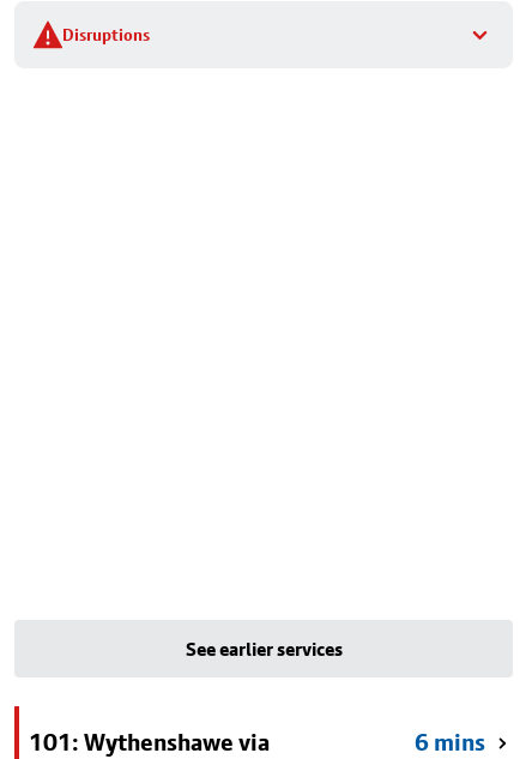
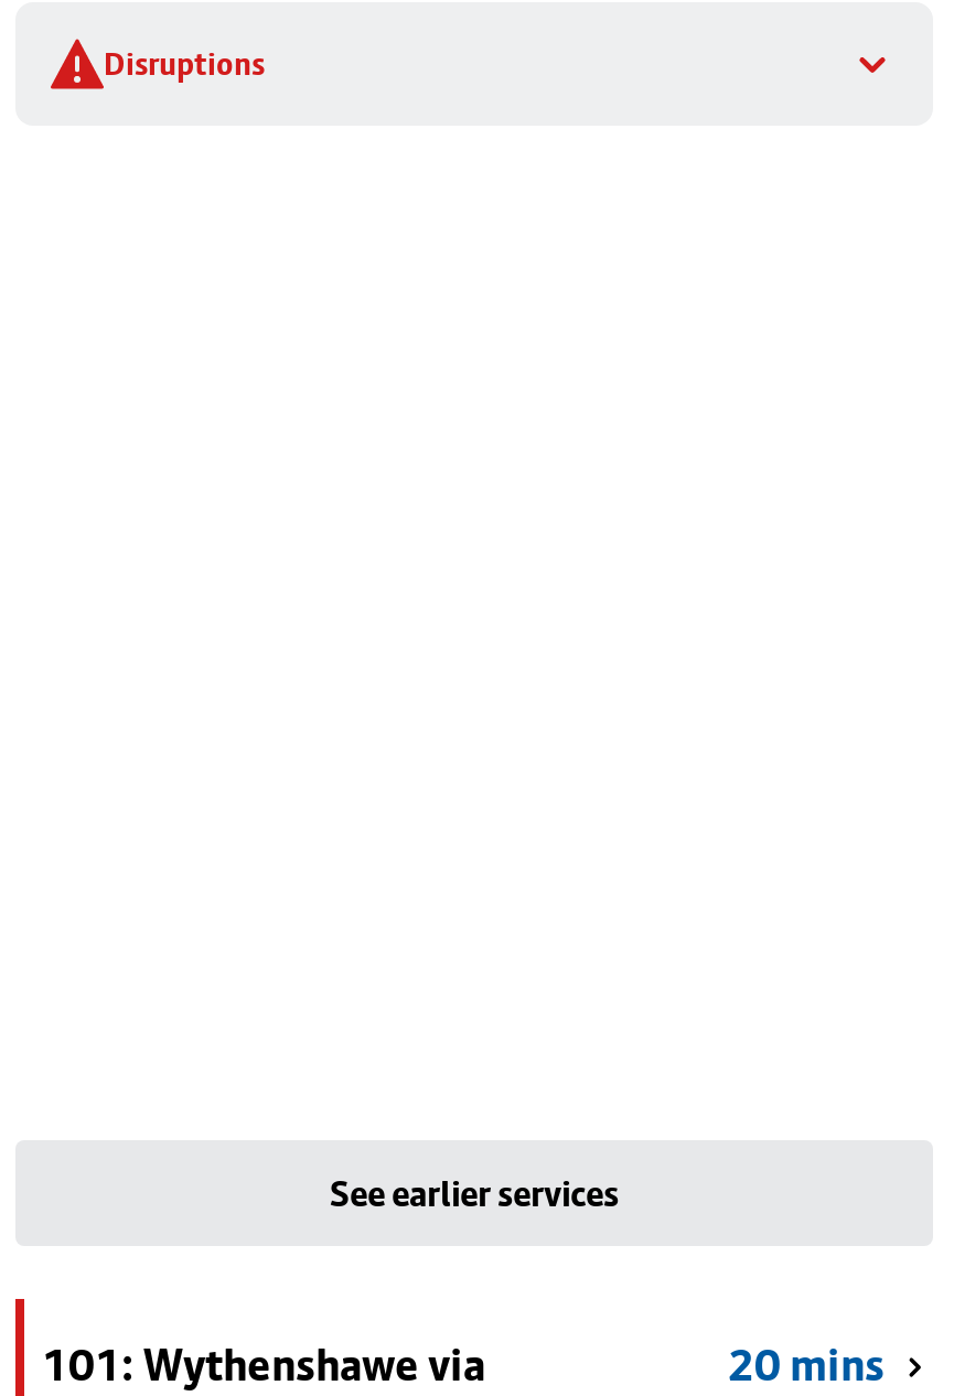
- 6 mins
+ 20 mins
